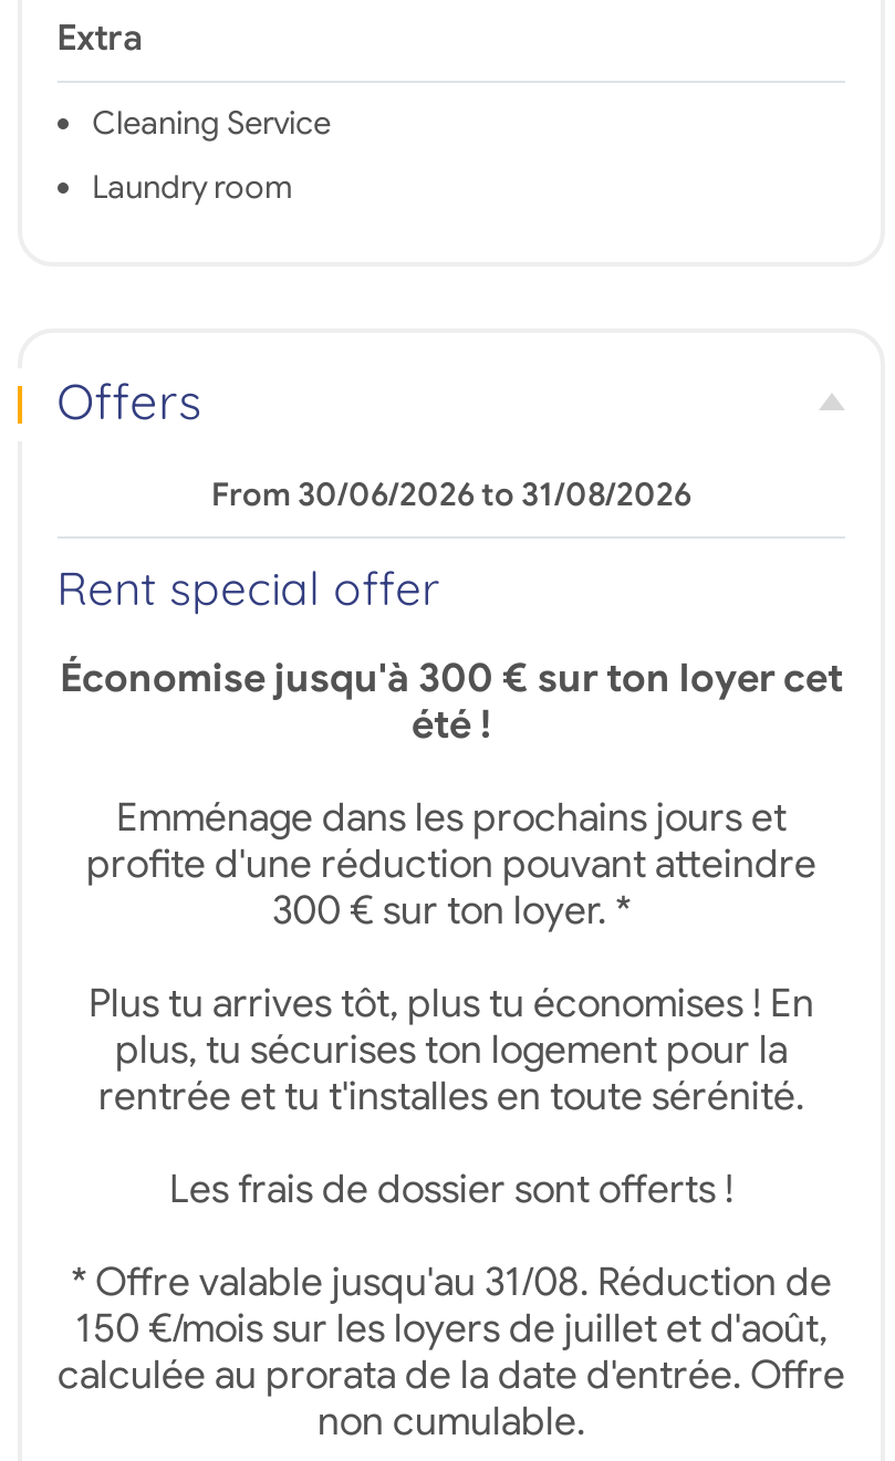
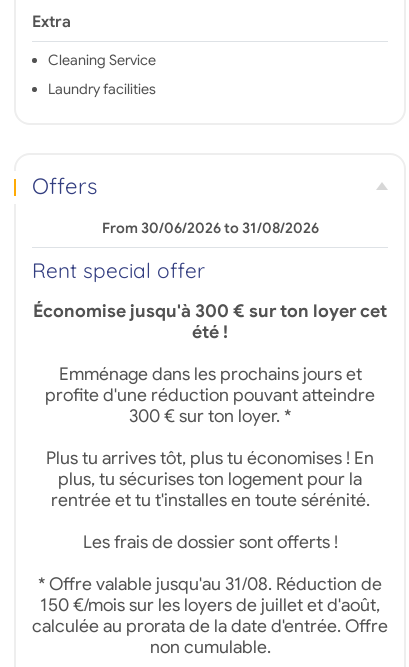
- Laundry room
+ Laundry facilities
